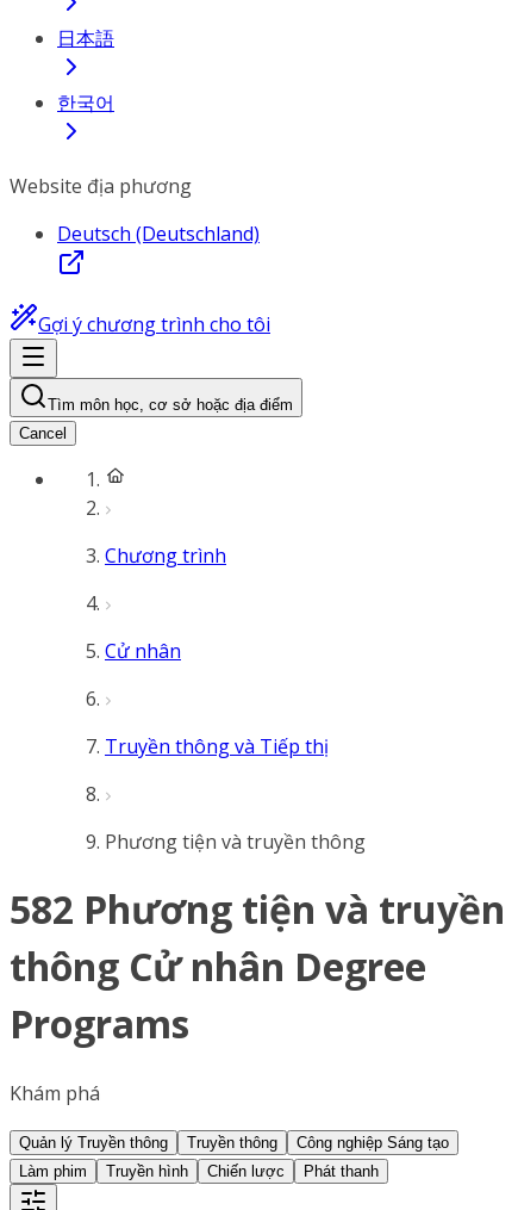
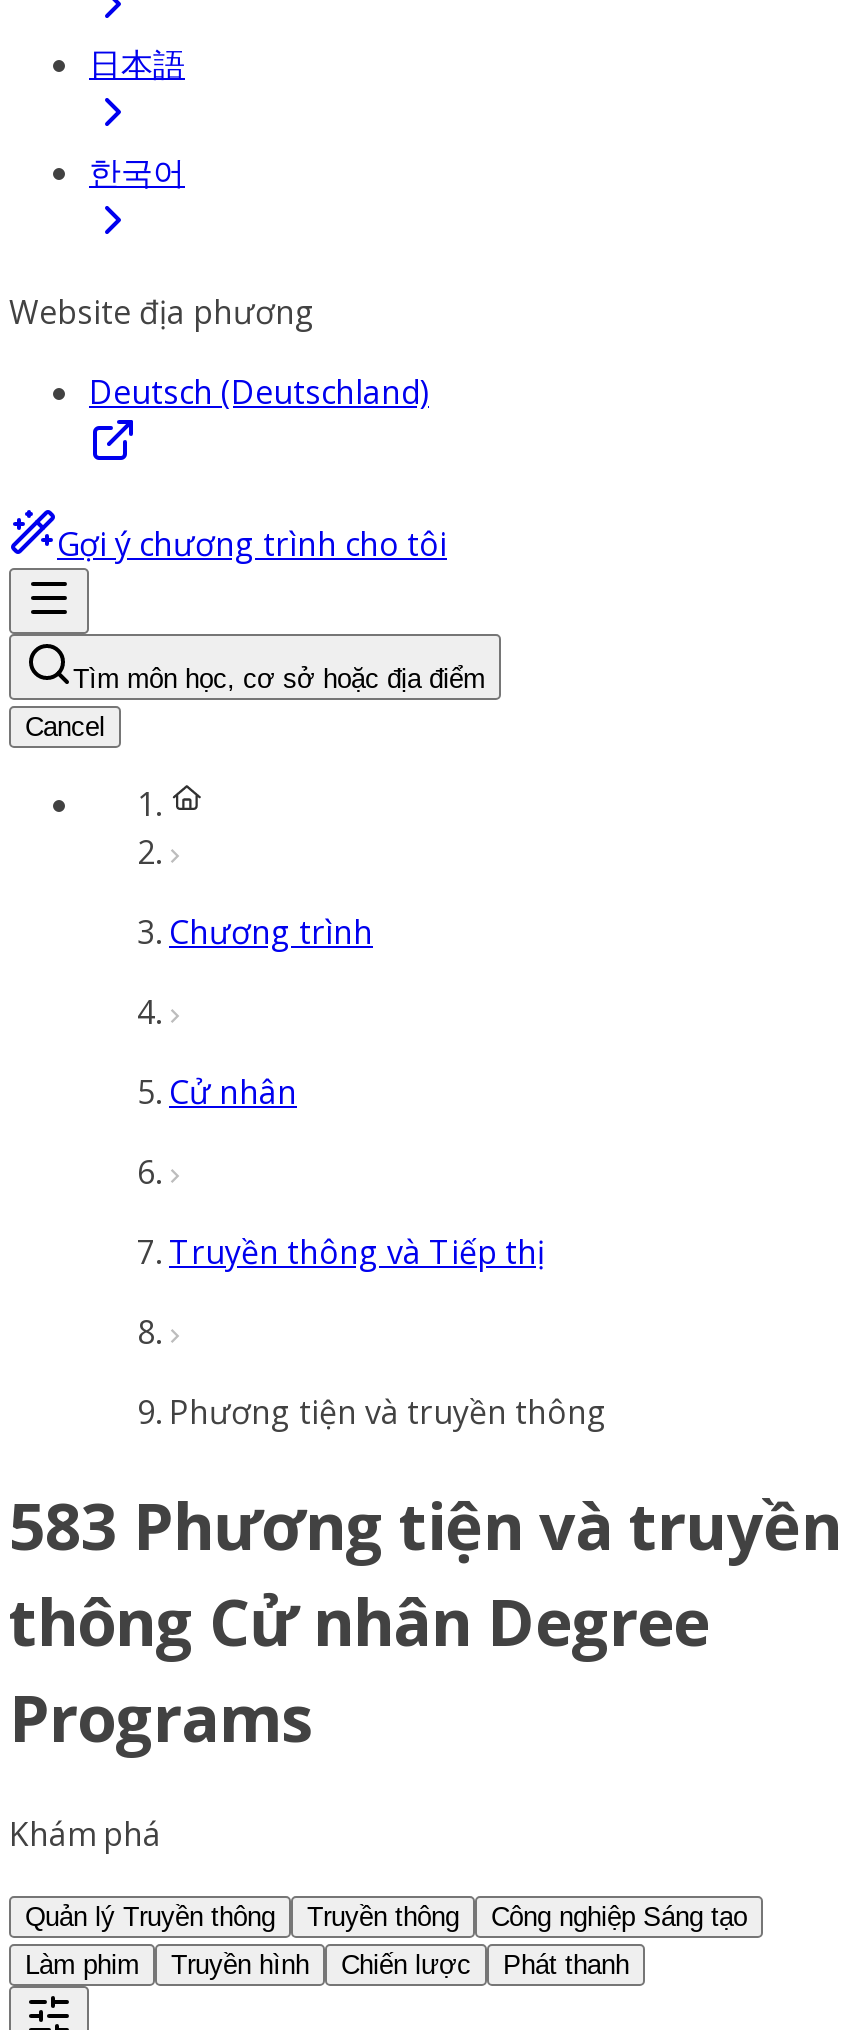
- 582 Phương tiện và truyền
+ 583 Phương tiện và truyền
